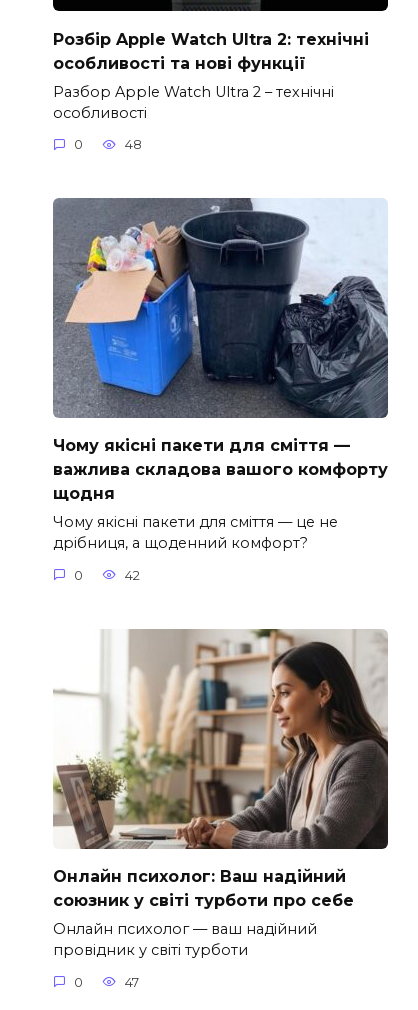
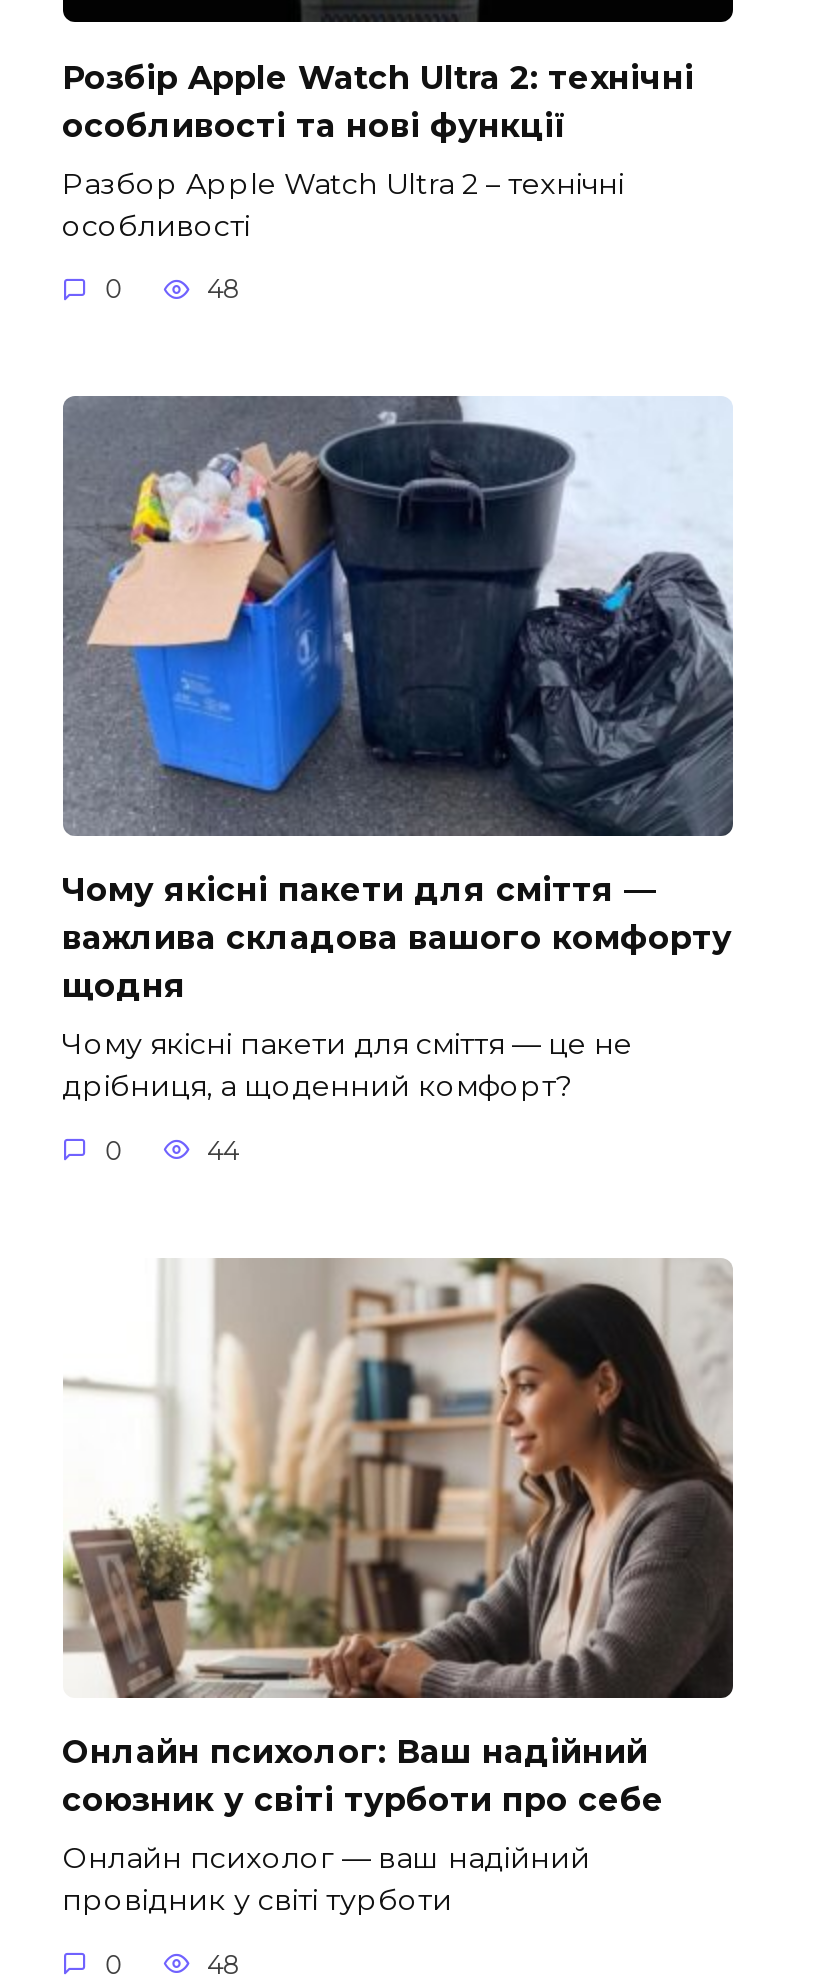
- 42
+ 44

- 47
+ 48
